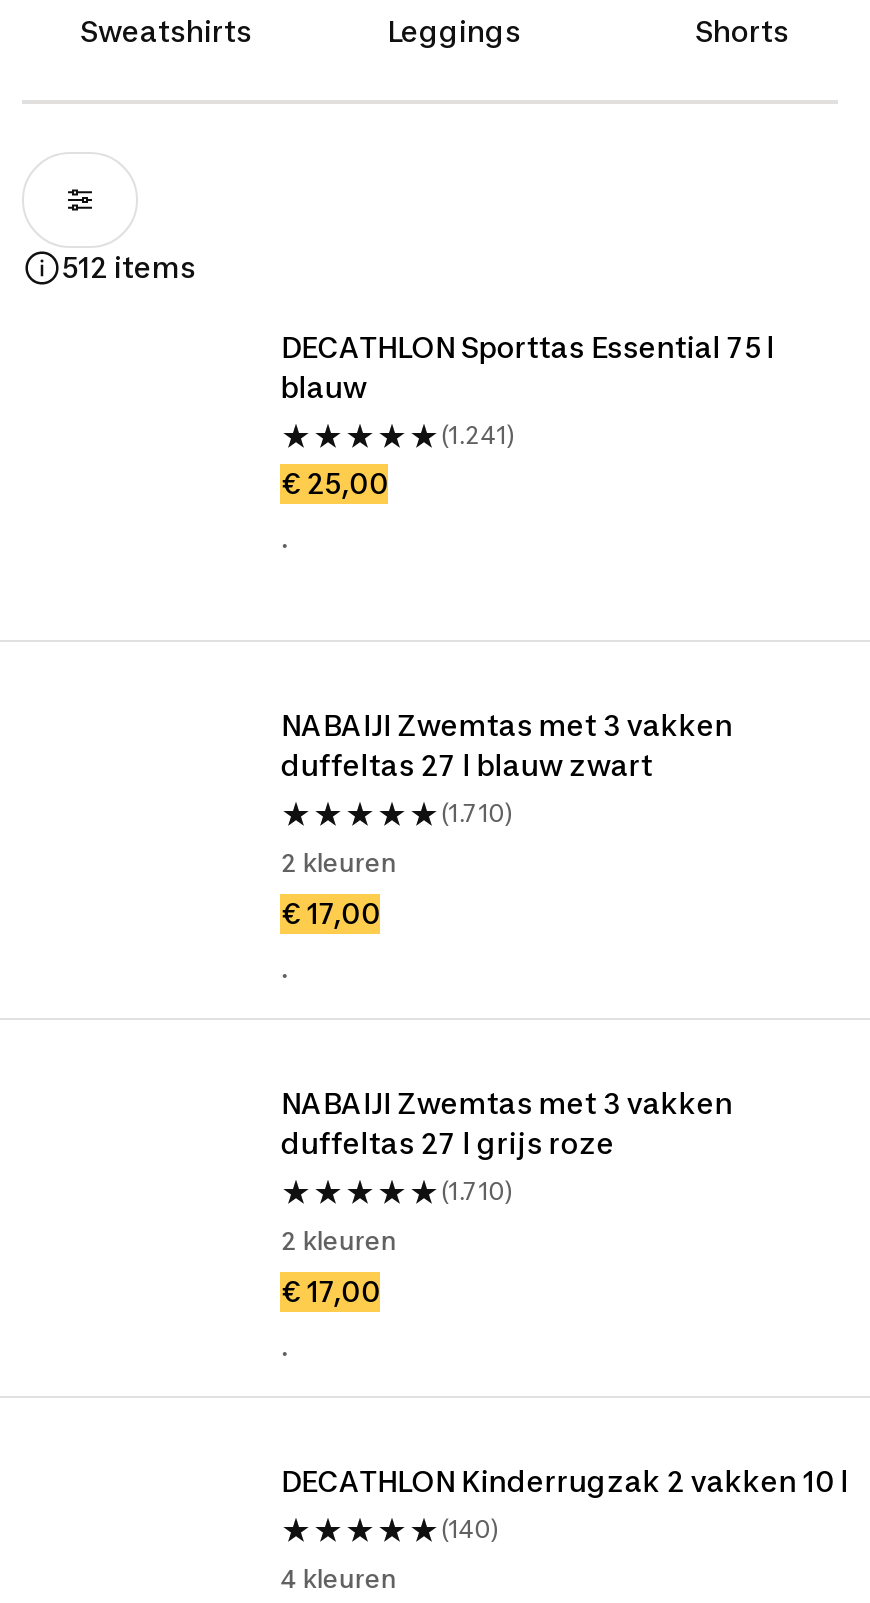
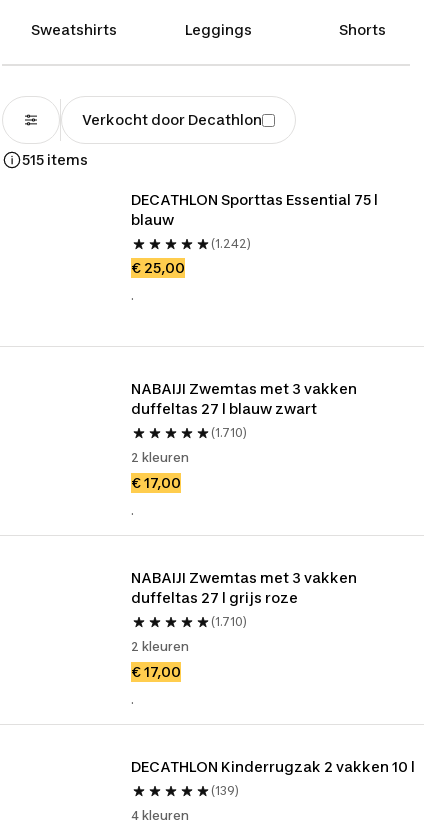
- 512 items
+ Verkocht door Decathlon
+ 515 items

- (1.241)
+ (1.242)

- (140)
+ (139)
